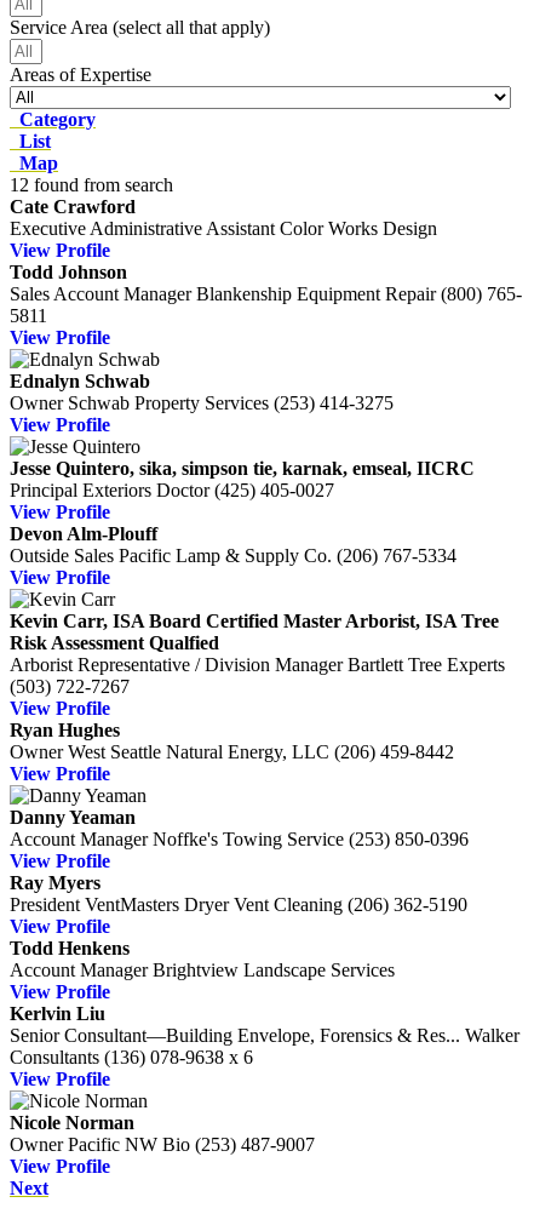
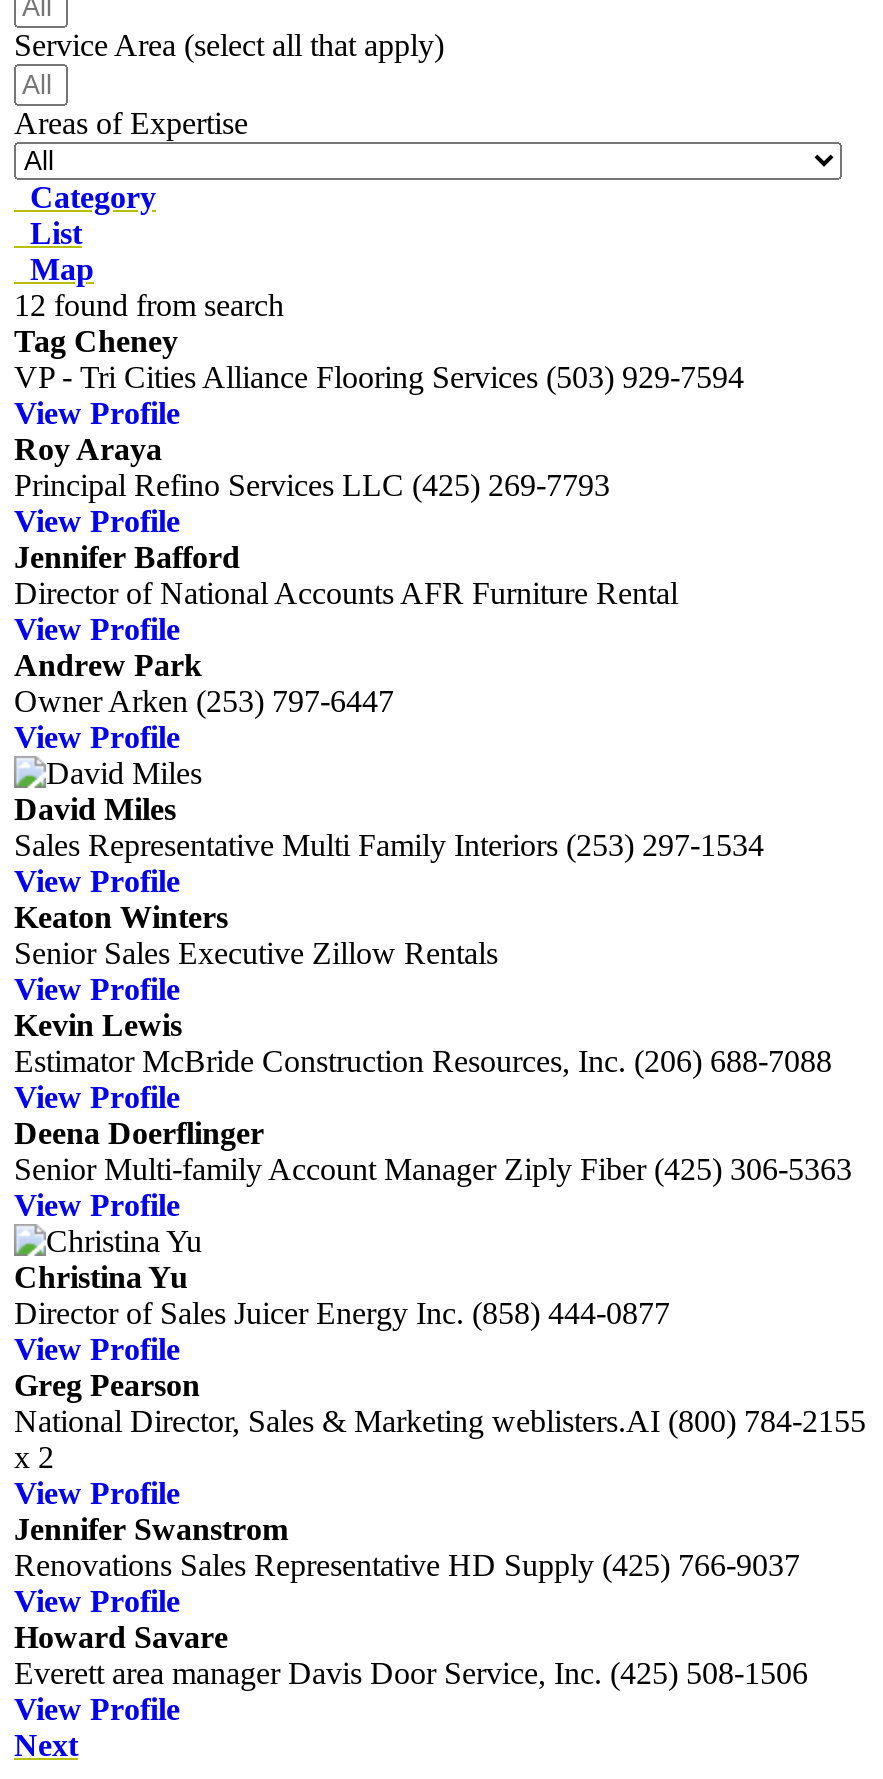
- Cate Crawford
- Executive Administrative Assistant Color Works Design
+ Tag Cheney
+ VP - Tri Cities Alliance Flooring Services (503) 929-7594

- Todd Johnson
- Sales Account Manager Blankenship Equipment Repair (800) 765-
- 5811
+ Roy Araya
+ Principal Refino Services LLC (425) 269-7793

- Ednalyn Schwab
- Owner Schwab Property Services (253) 414-3275
+ Jennifer Bafford
+ Director of National Accounts AFR Furniture Rental

- Jesse Quintero, sika, simpson tie, karnak, emseal, IICRC
- Principal Exteriors Doctor (425) 405-0027
+ Andrew Park
+ Owner Arken (253) 797-6447

- Devon Alm-Plouff
- Outside Sales Pacific Lamp & Supply Co. (206) 767-5334
+ David Miles
+ Sales Representative Multi Family Interiors (253) 297-1534

- Kevin Carr, ISA Board Certified Master Arborist, ISA Tree
- Risk Assessment Qualfied
- Arborist Representative / Division Manager Bartlett Tree Experts
- (503) 722-7267
+ Keaton Winters
+ Senior Sales Executive Zillow Rentals

- Ryan Hughes
- Owner West Seattle Natural Energy, LLC (206) 459-8442
+ Kevin Lewis
+ Estimator McBride Construction Resources, Inc. (206) 688-7088

- Danny Yeaman
- Account Manager Noffke's Towing Service (253) 850-0396
+ Deena Doerflinger
+ Senior Multi-family Account Manager Ziply Fiber (425) 306-5363

- Ray Myers
- President VentMasters Dryer Vent Cleaning (206) 362-5190
+ Christina Yu
+ Director of Sales Juicer Energy Inc. (858) 444-0877

- Todd Henkens
- Account Manager Brightview Landscape Services
+ Greg Pearson
+ National Director, Sales & Marketing weblisters.AI (800) 784-2155
+ x 2

- Kerlvin Liu
- Senior Consultant—Building Envelope, Forensics & Res... Walker
- Consultants (136) 078-9638 x 6
+ Jennifer Swanstrom
+ Renovations Sales Representative HD Supply (425) 766-9037

- Nicole Norman
- Owner Pacific NW Bio (253) 487-9007
+ Howard Savare
+ Everett area manager Davis Door Service, Inc. (425) 508-1506
